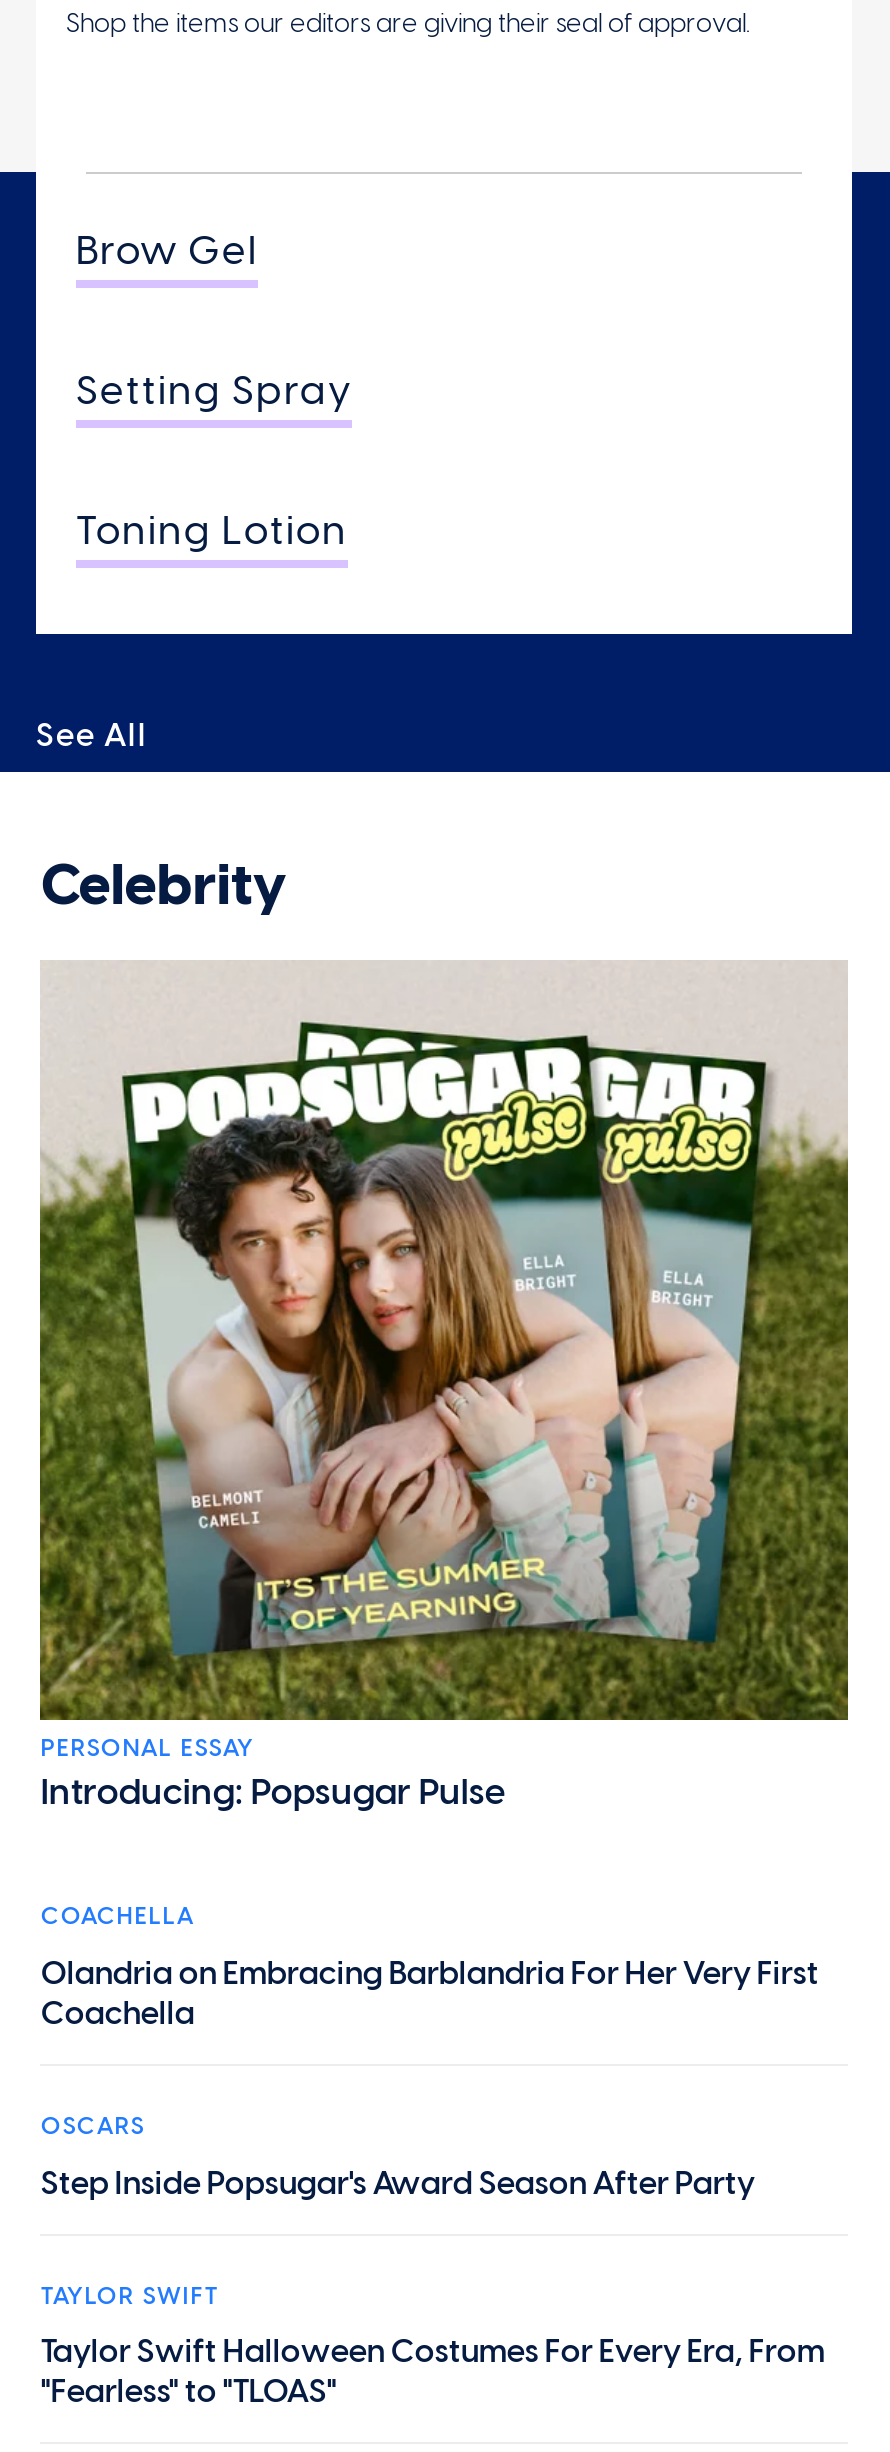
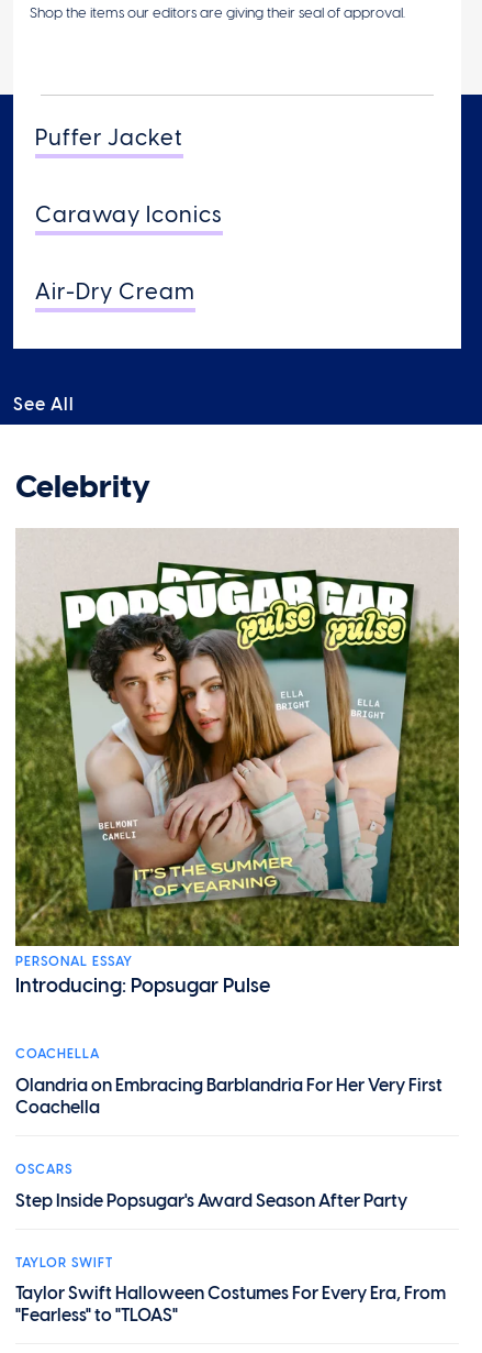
- Brow Gel
+ Puffer Jacket

- Setting Spray
+ Caraway Iconics

- Toning Lotion
+ Air-Dry Cream
